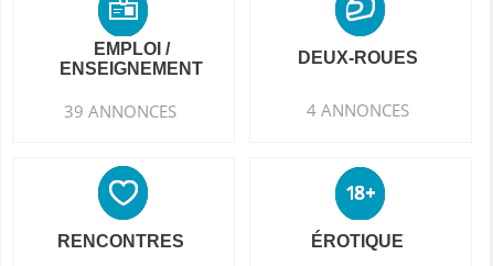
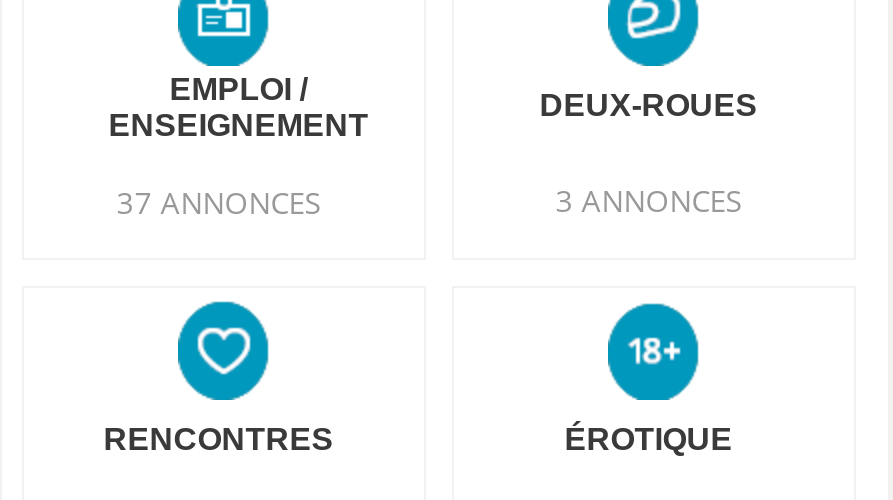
- 39 ANNONCES
+ 37 ANNONCES

- 4 ANNONCES
+ 3 ANNONCES
